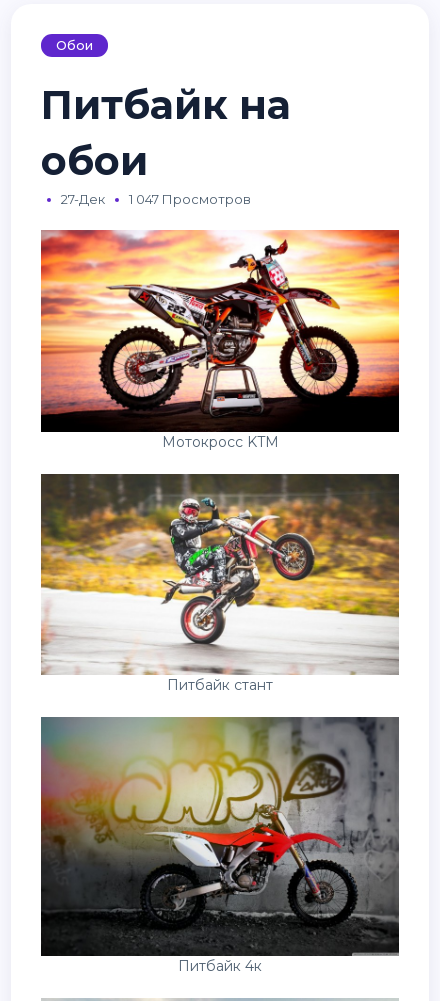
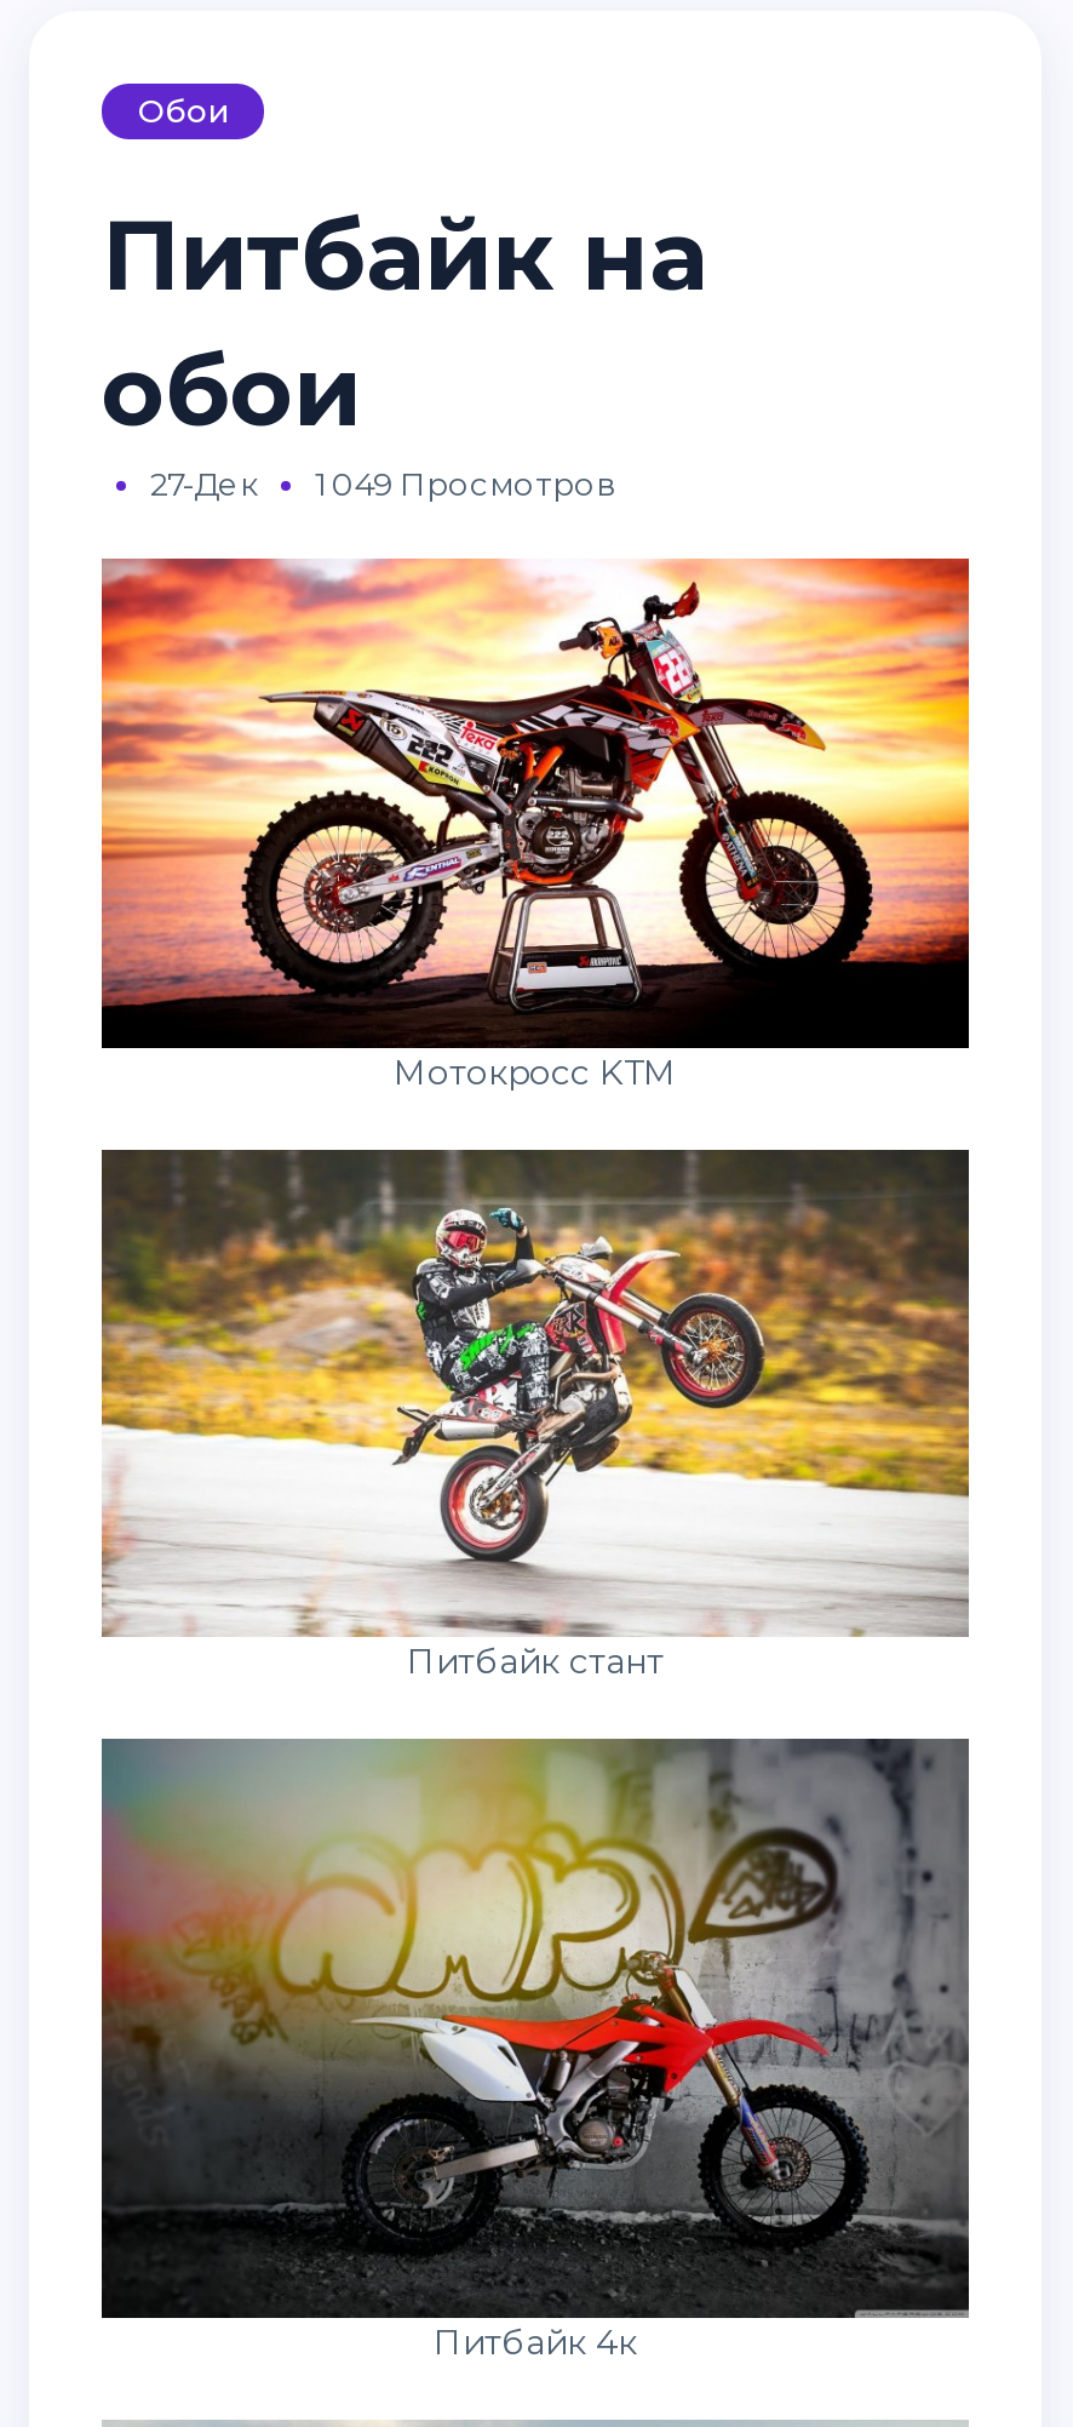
- 27-Дек 1 047 Просмотров
+ 27-Дек 1 049 Просмотров
